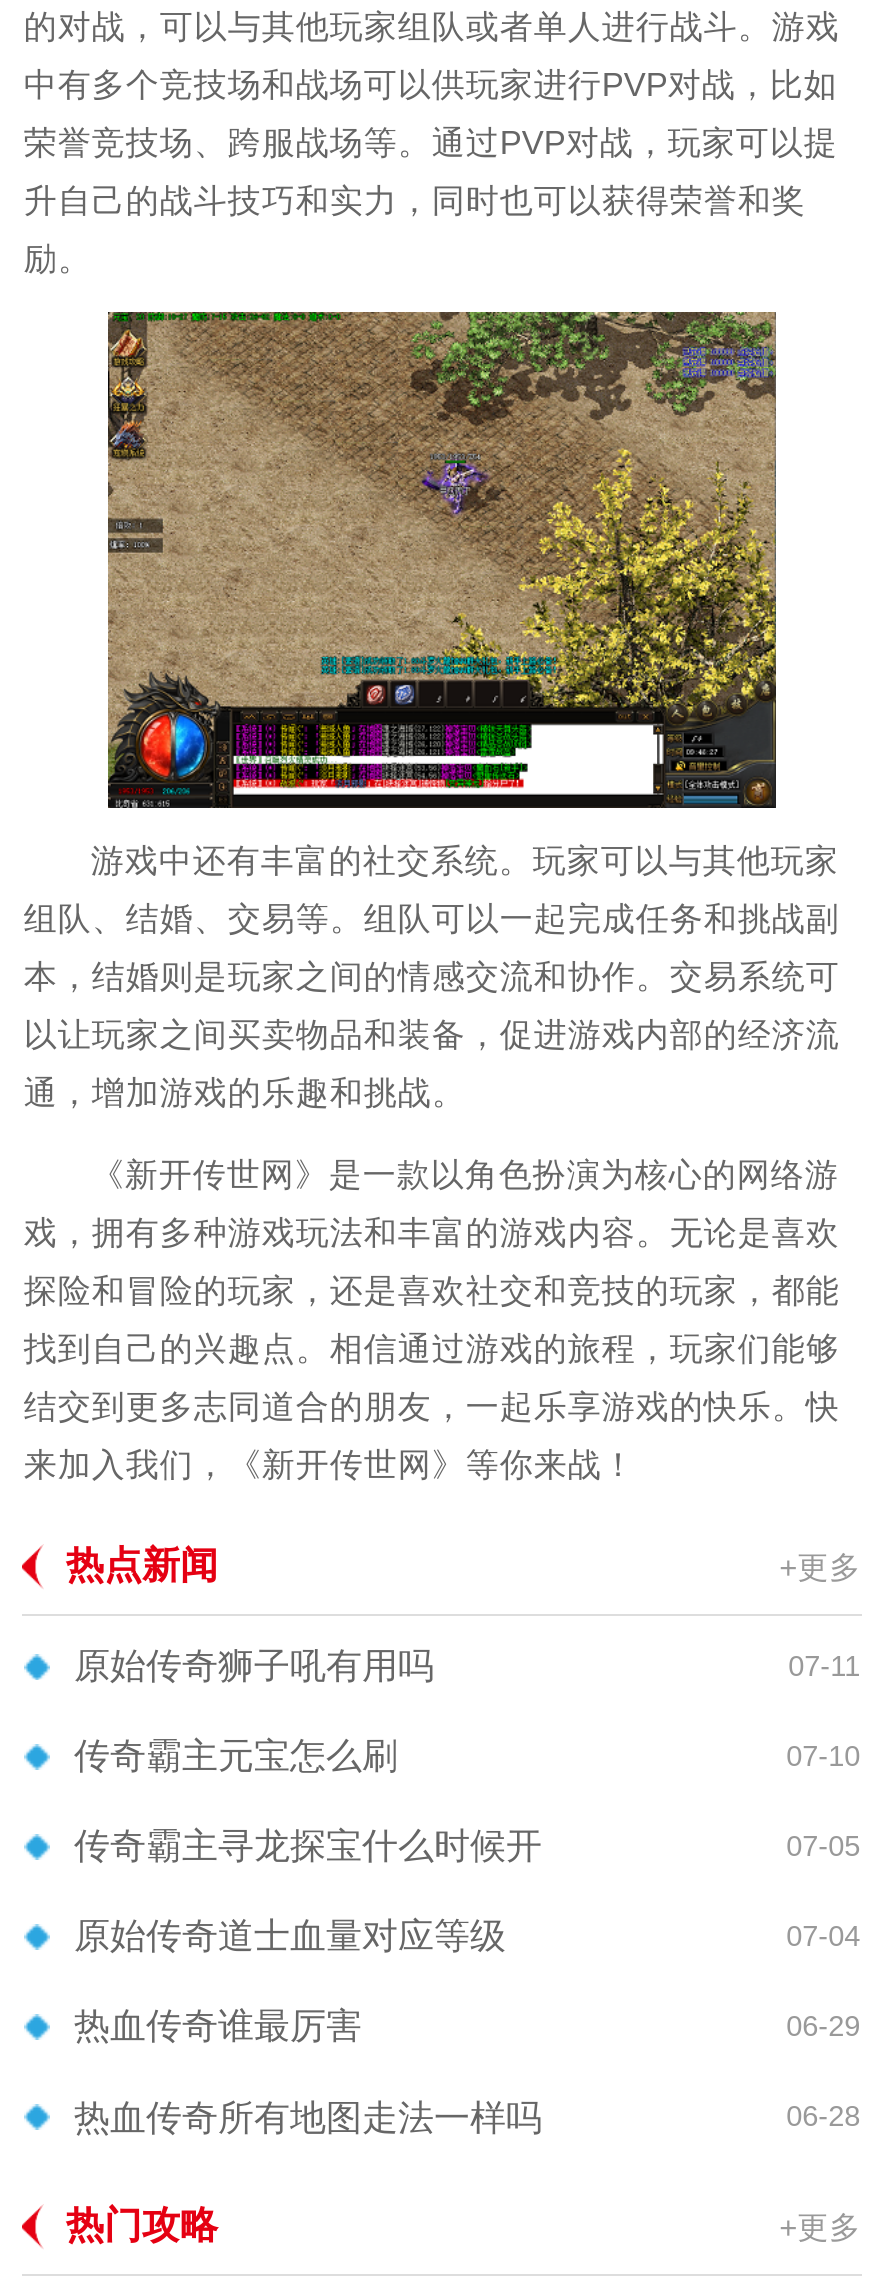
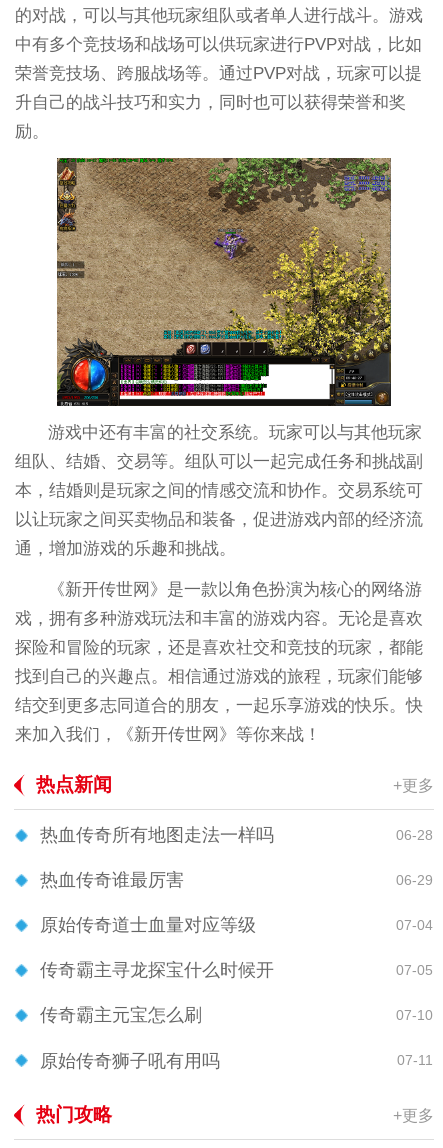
moved down: 热血传奇谁最厉害 | 06-29 | 原始传奇道士血量对应等级 | ... | 原始传奇狮子吼有用吗 | 07-11

moved up: 热血传奇所有地图走法一样吗 | 06-28
